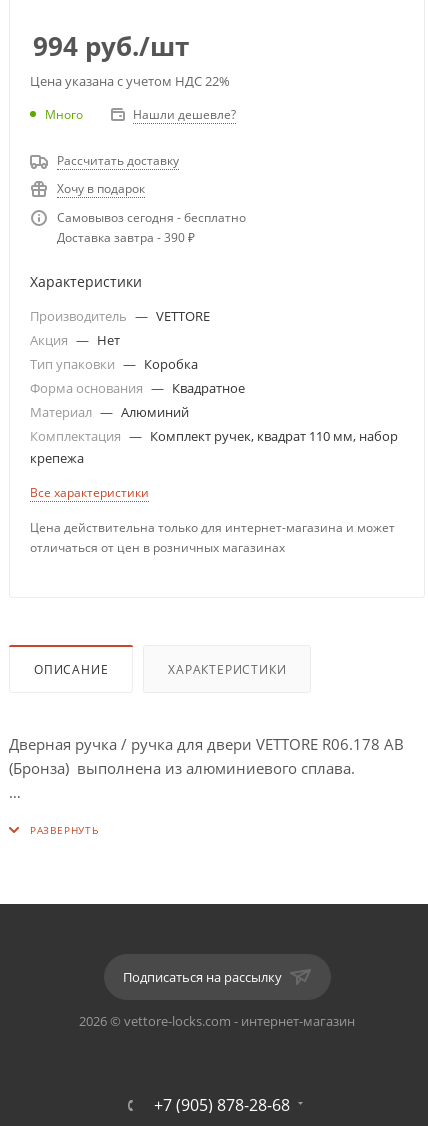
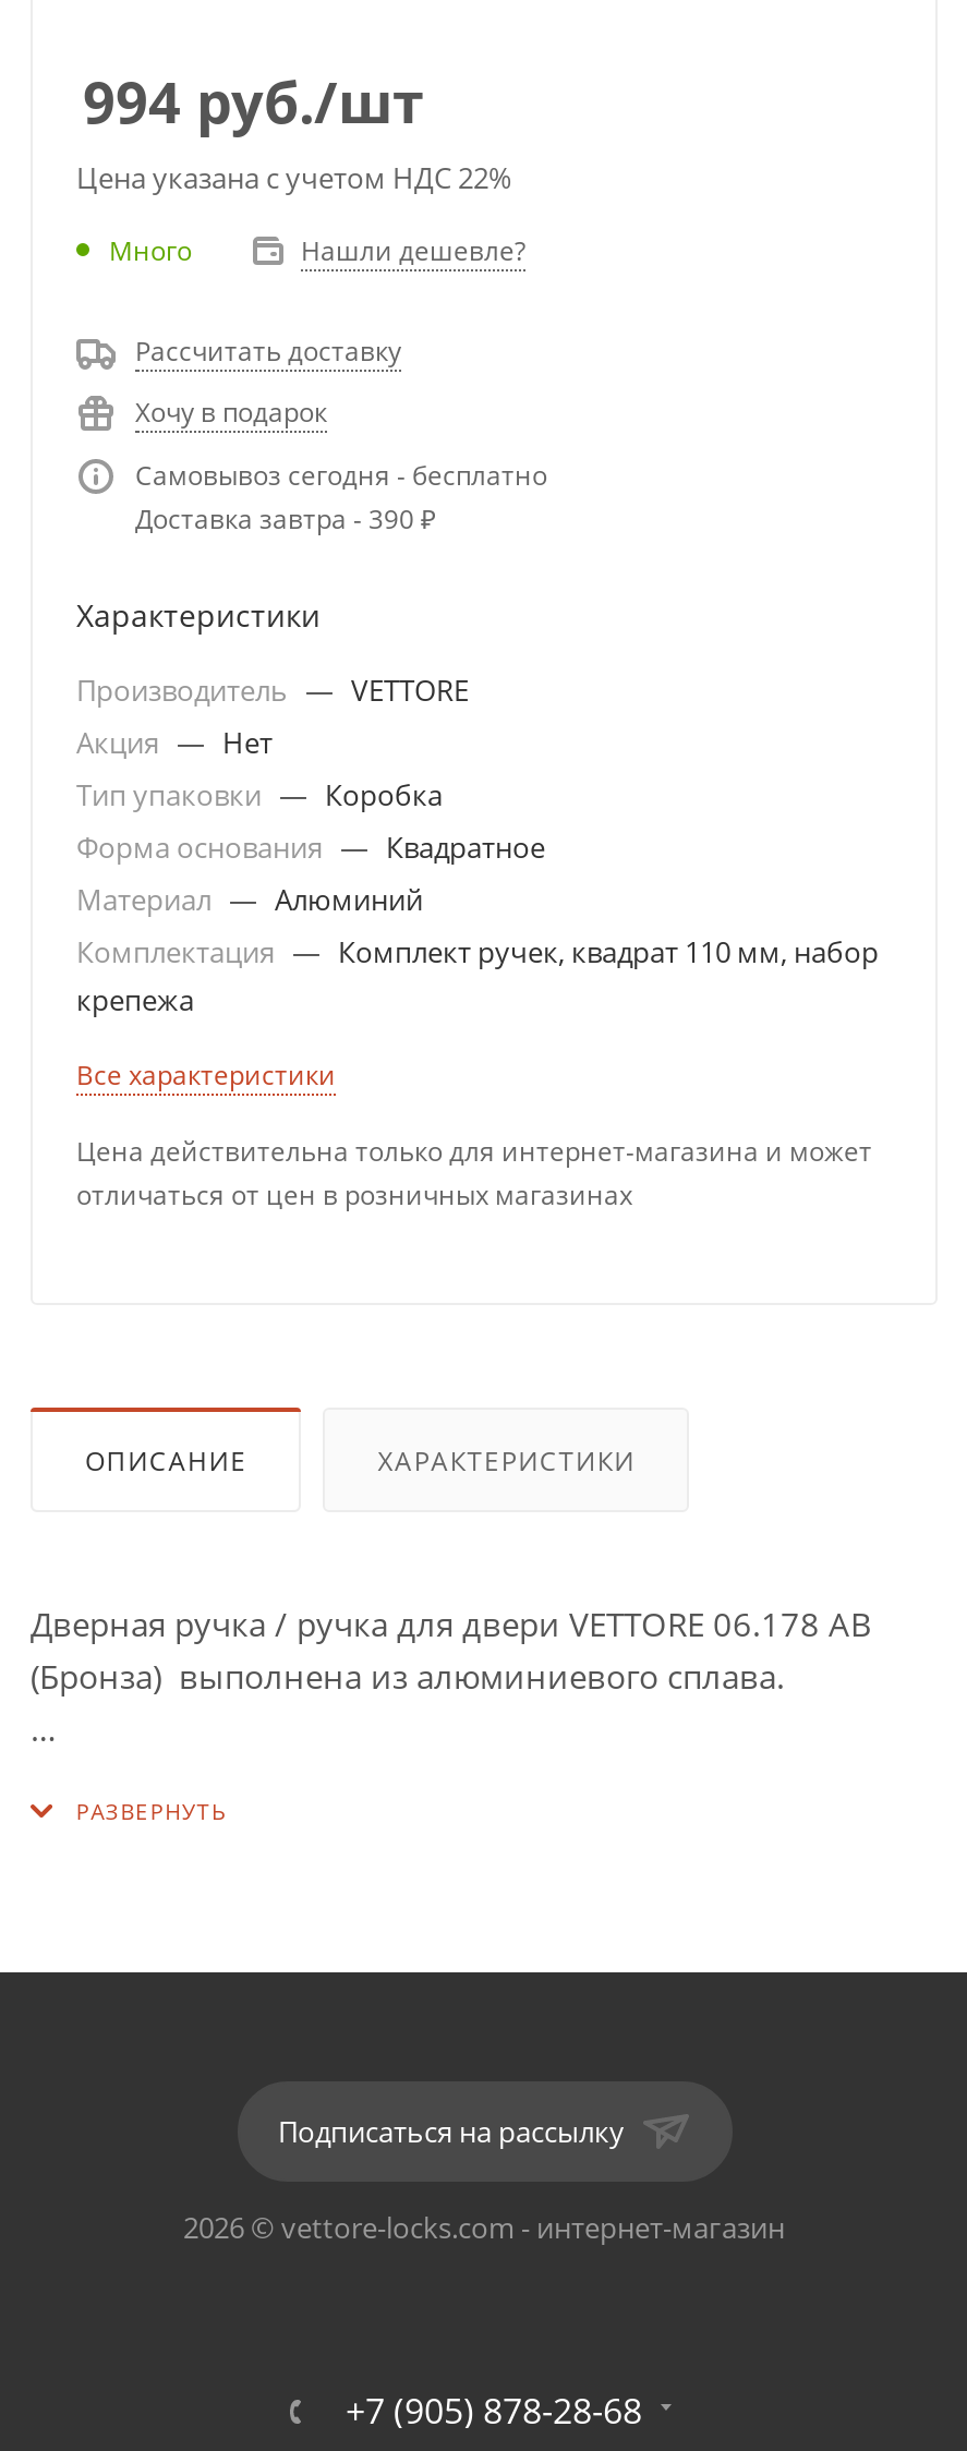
- Дверная ручка / ручка для двери VETTORE R06.178 AB
+ Дверная ручка / ручка для двери VETTORE 06.178 AB
